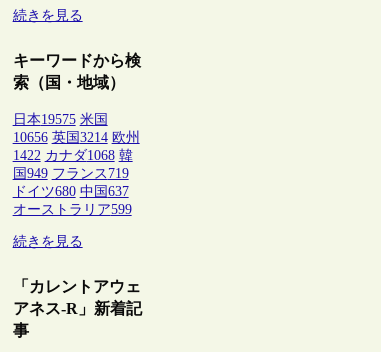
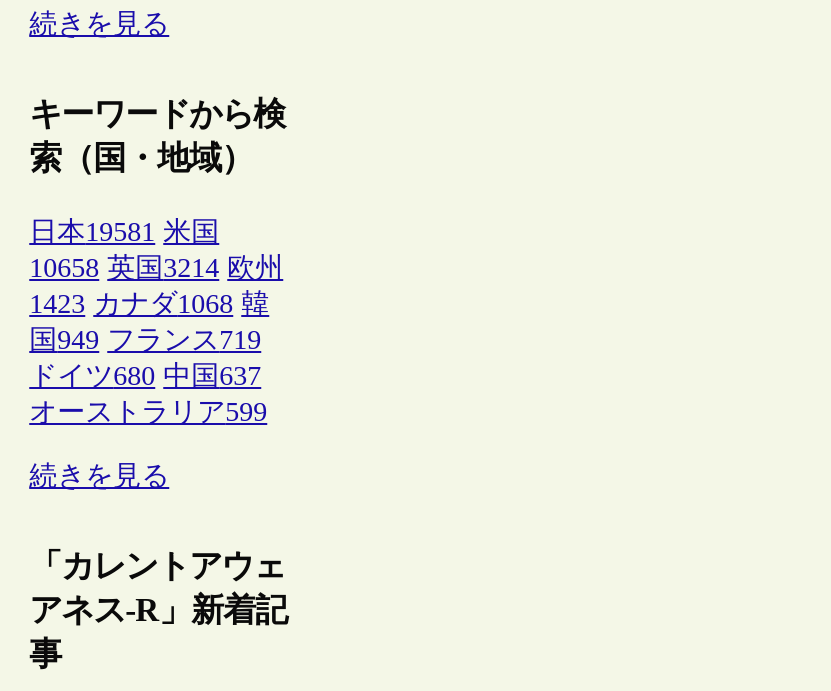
- 日本19575 米国
+ 日本19581 米国

- 10656 英国3214 欧州
+ 10658 英国3214 欧州

- 1422 カナダ1068 韓
+ 1423 カナダ1068 韓
